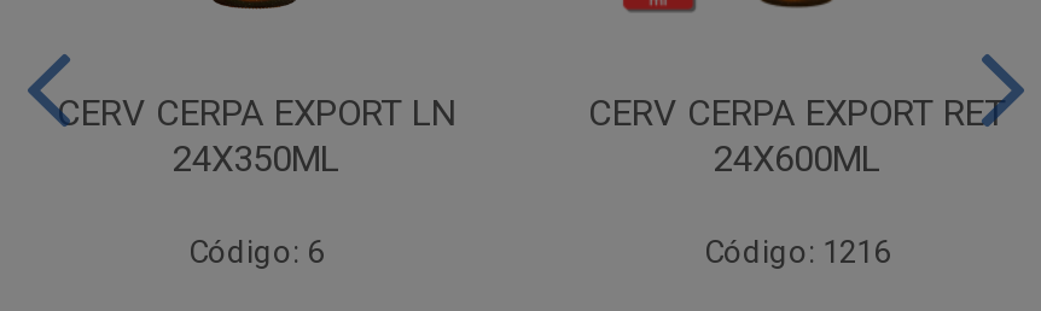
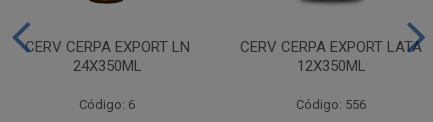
- CERV CERPA EXPORT RET
- 24X600ML
+ CERV CERPA EXPORT LATA
+ 12X350ML

- Código: 1216
+ Código: 556
